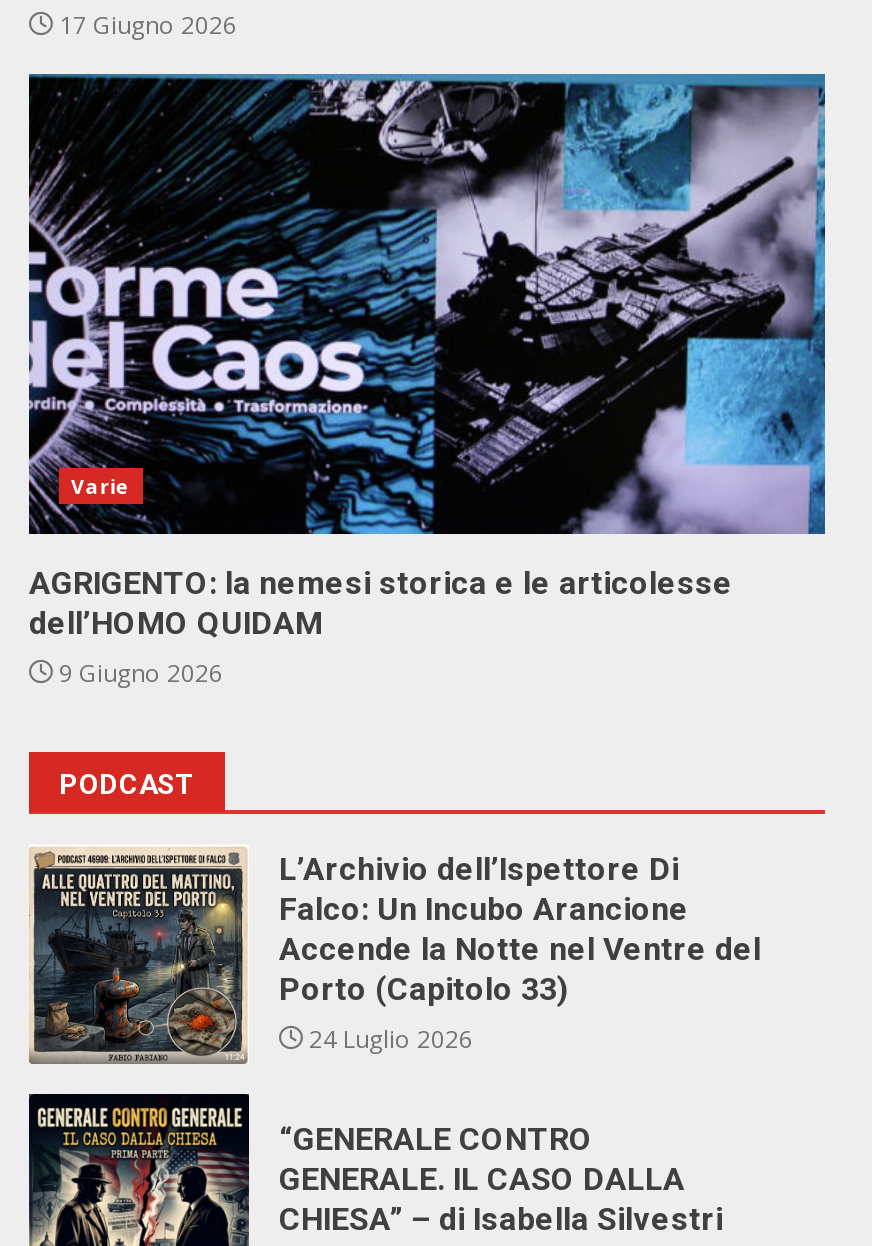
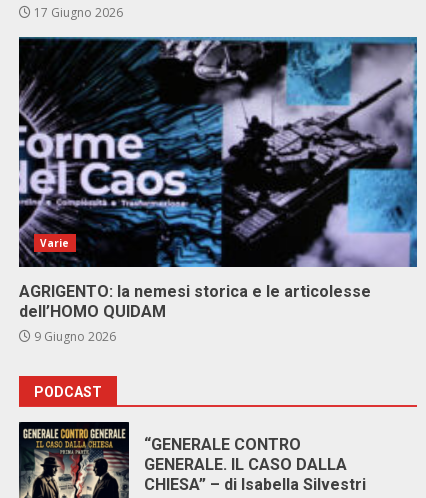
- [image]
- L’Archivio dell’Ispettore Di
- Falco: Un Incubo Arancione
- Accende la Notte nel Ventre del
- Porto (Capitolo 33)
- 24 Luglio 2026
